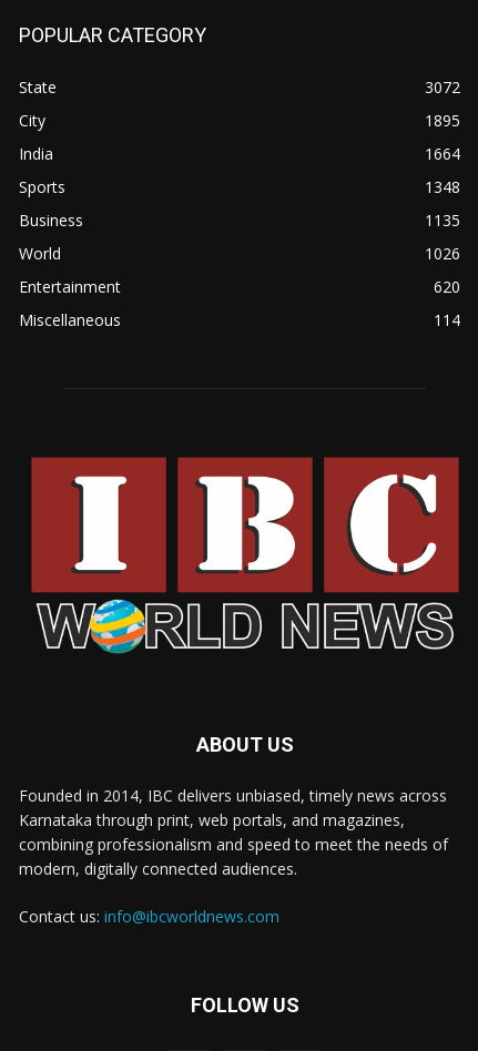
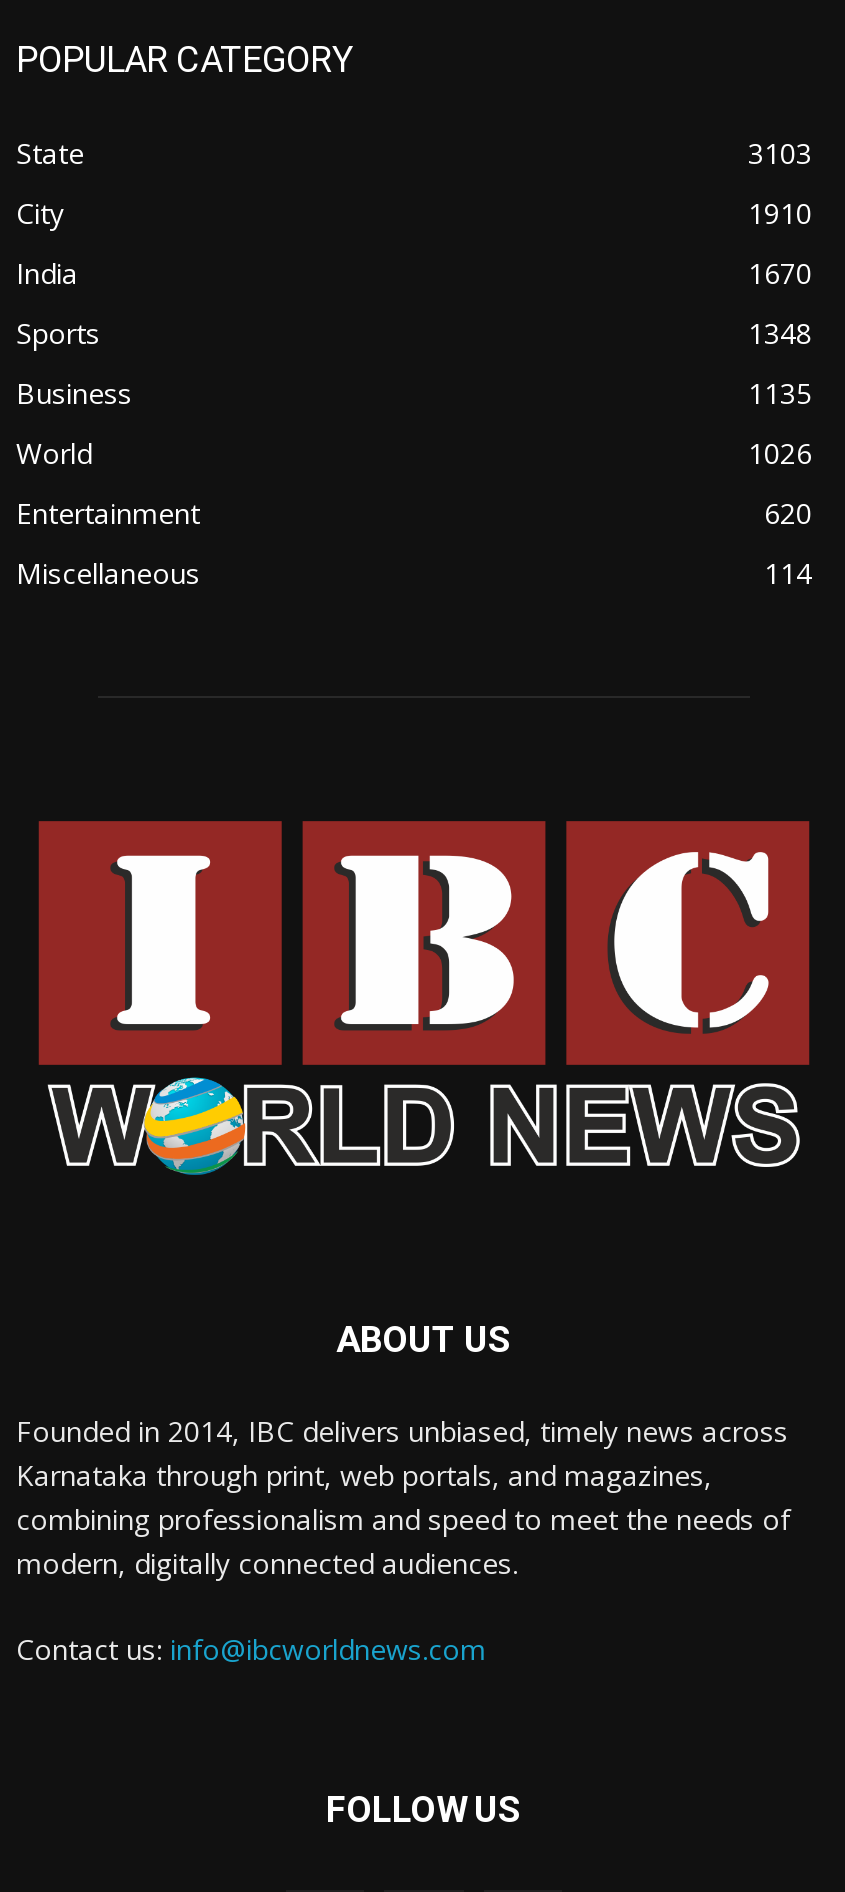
- 3072
+ 3103

- 1895
+ 1910

- 1664
+ 1670
